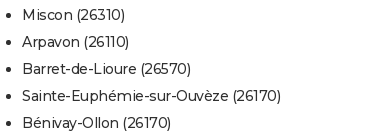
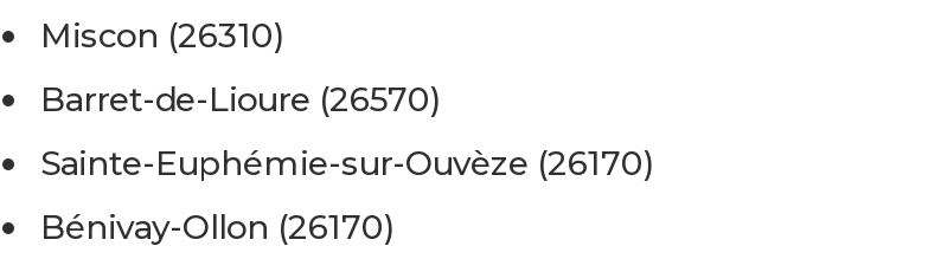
- Arpavon (26110)
